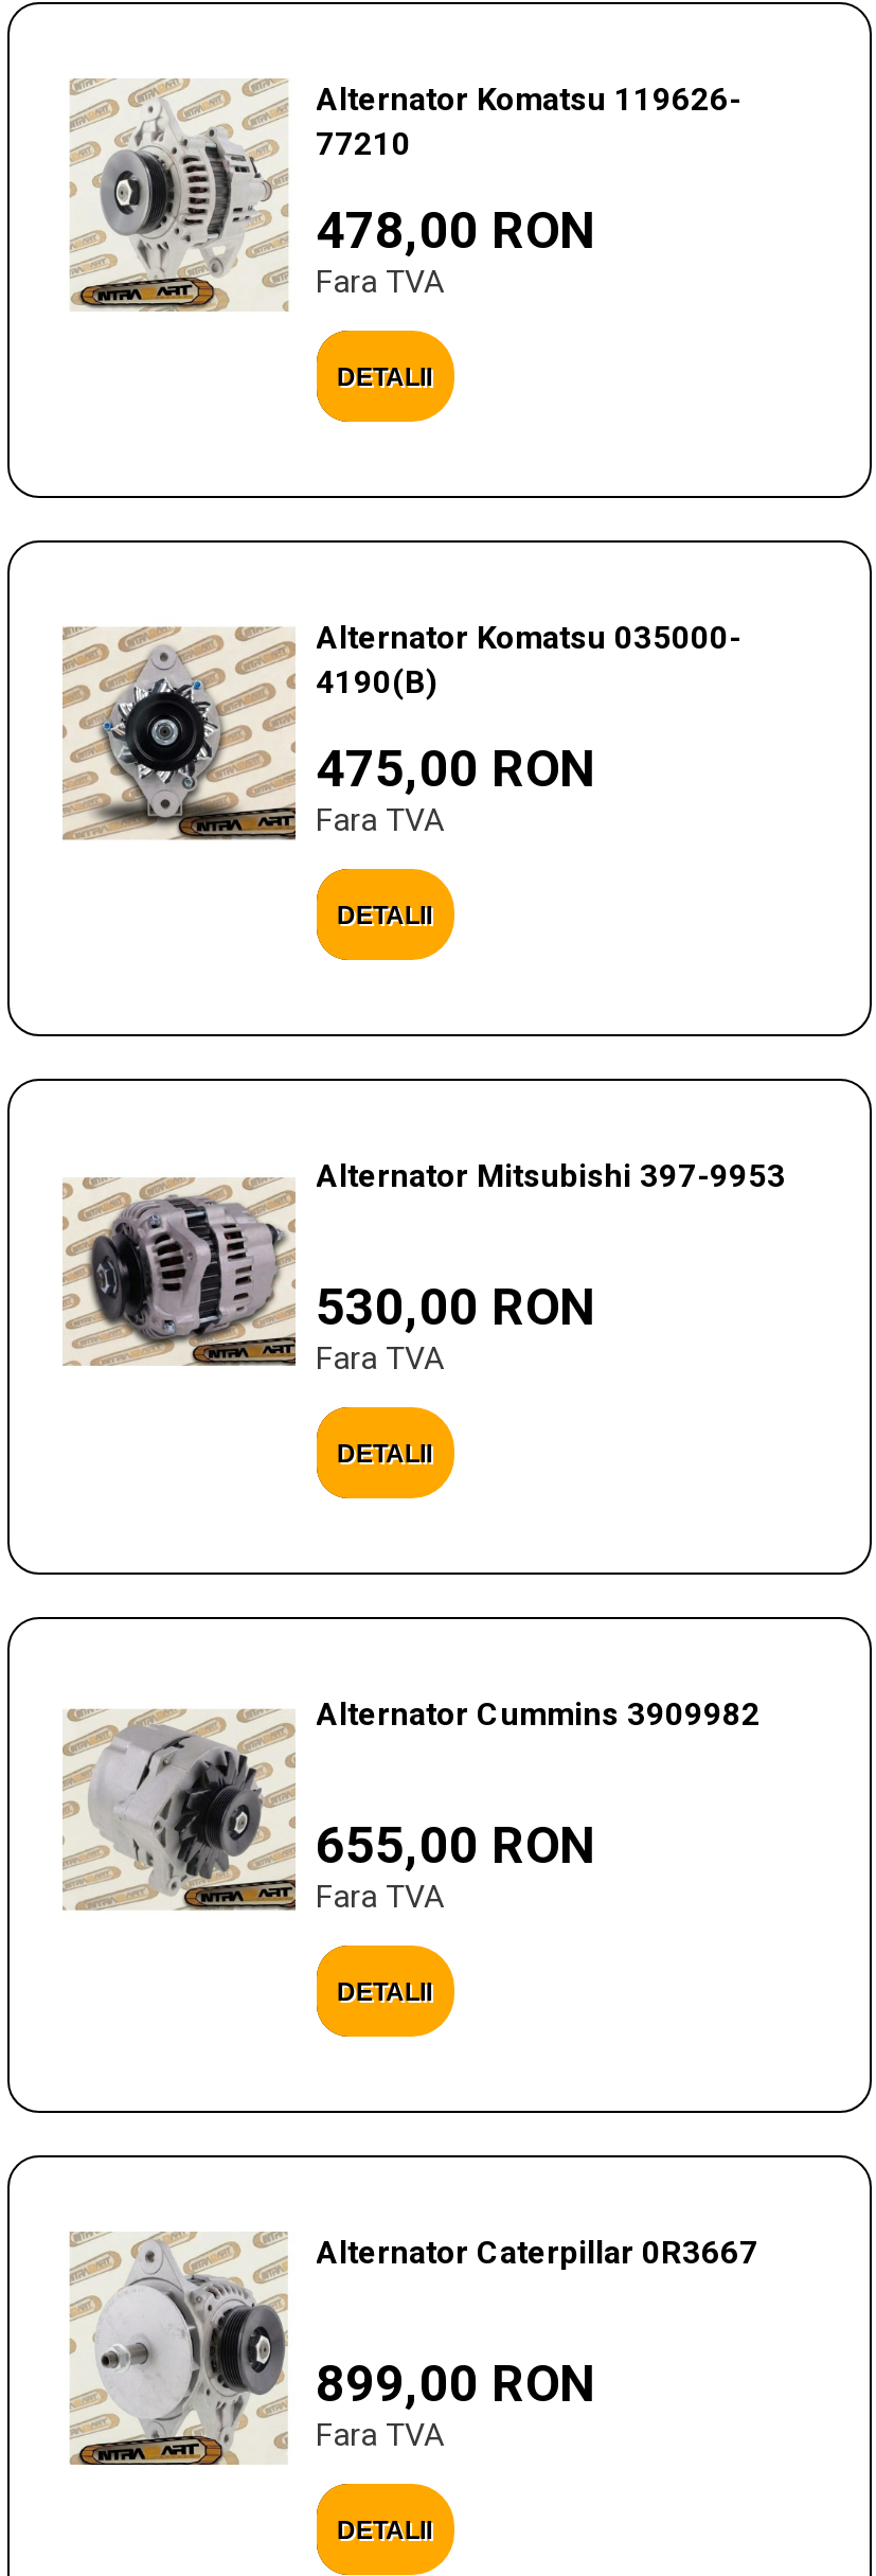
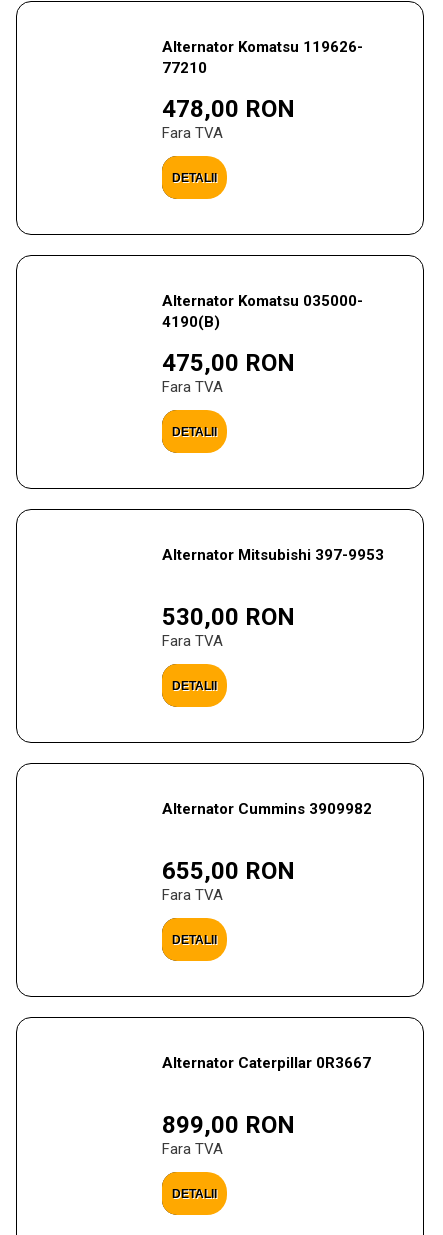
- [image]

- [image]

- [image]

- [image]

- [image]
